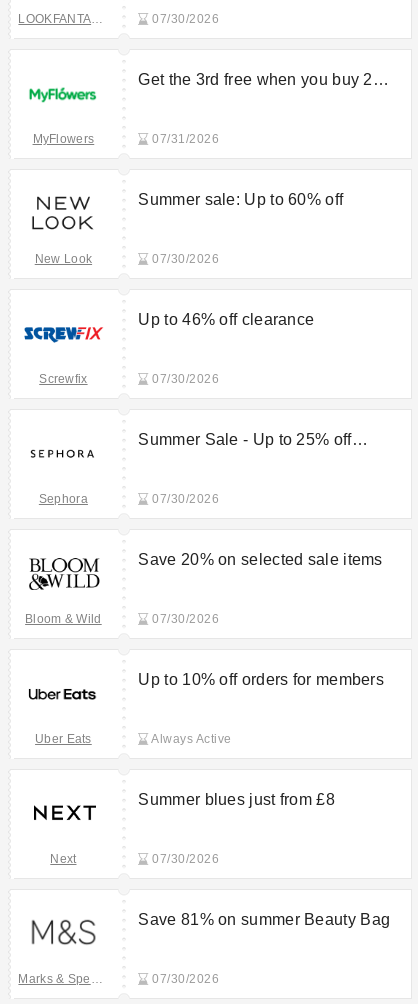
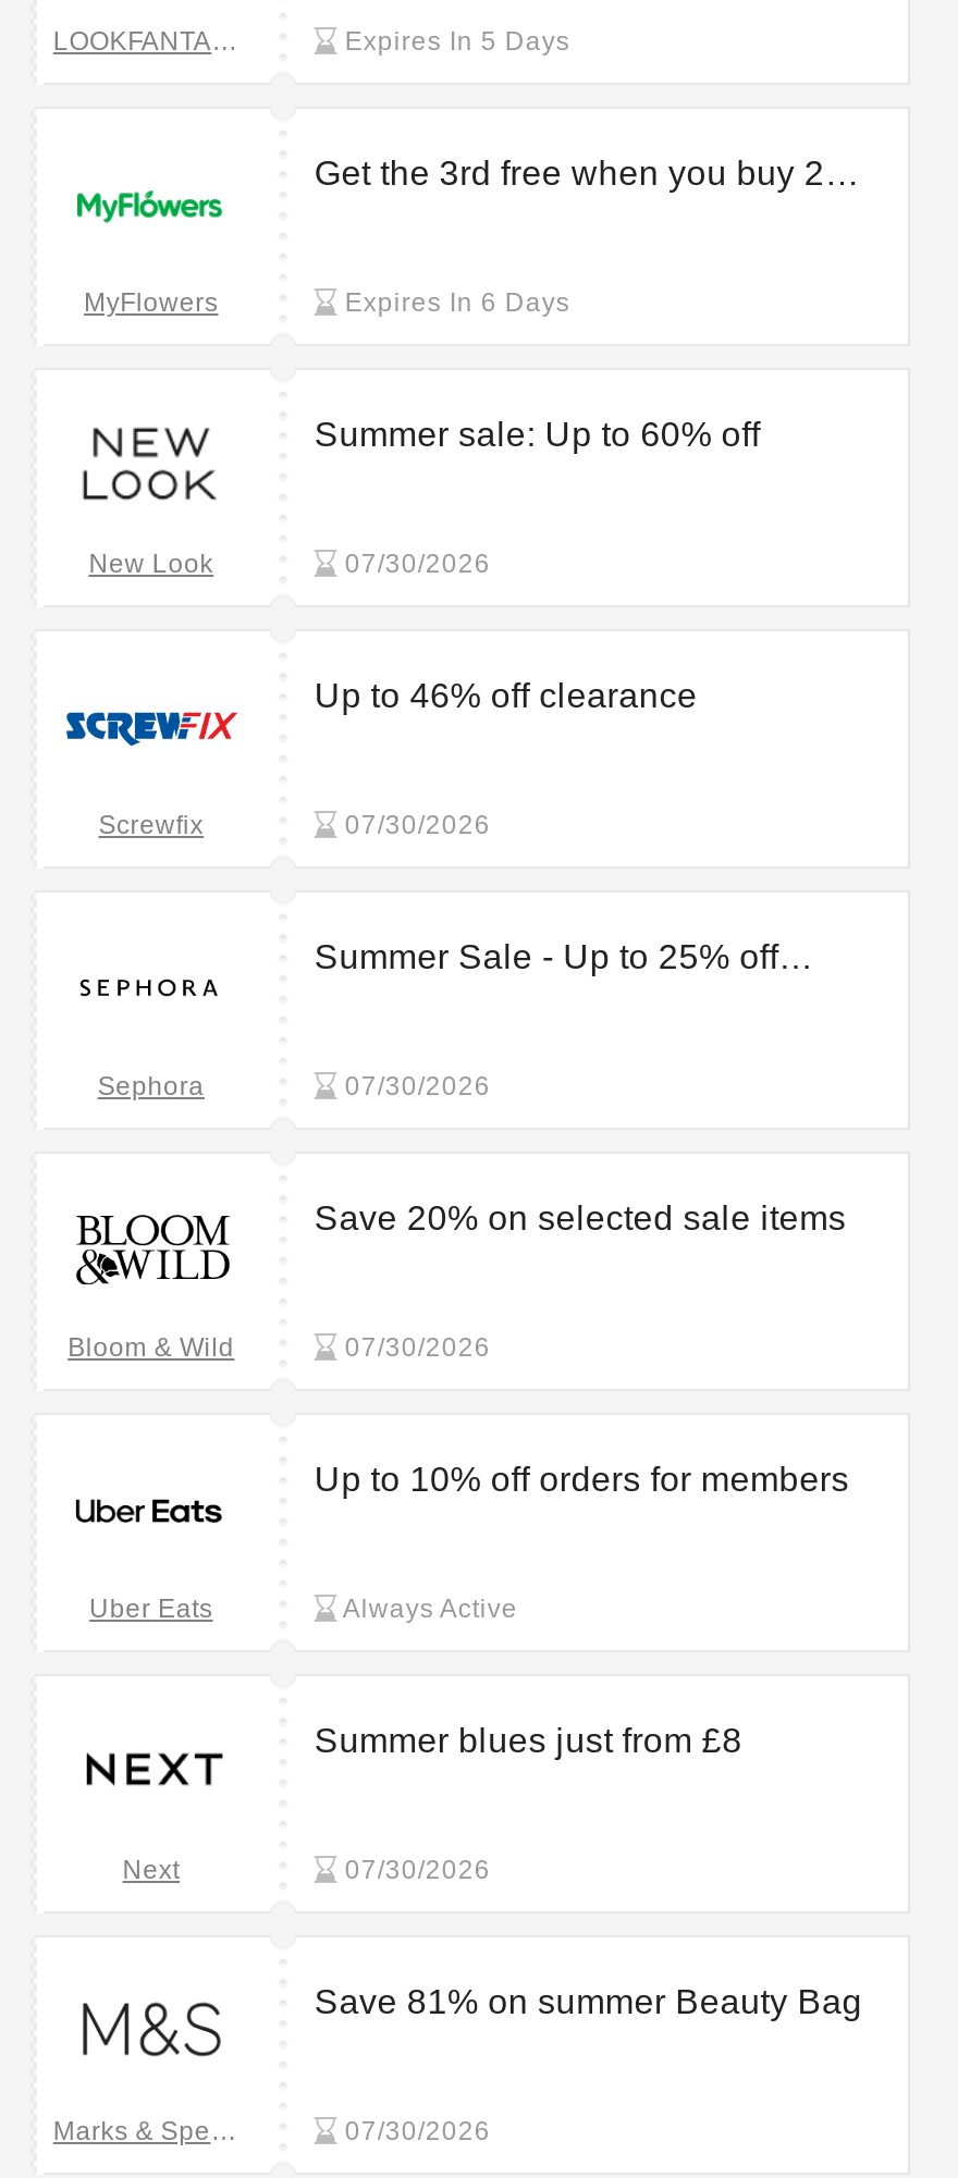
- 07/30/2026
+ Expires In 5 Days

- 07/31/2026
+ Expires In 6 Days
